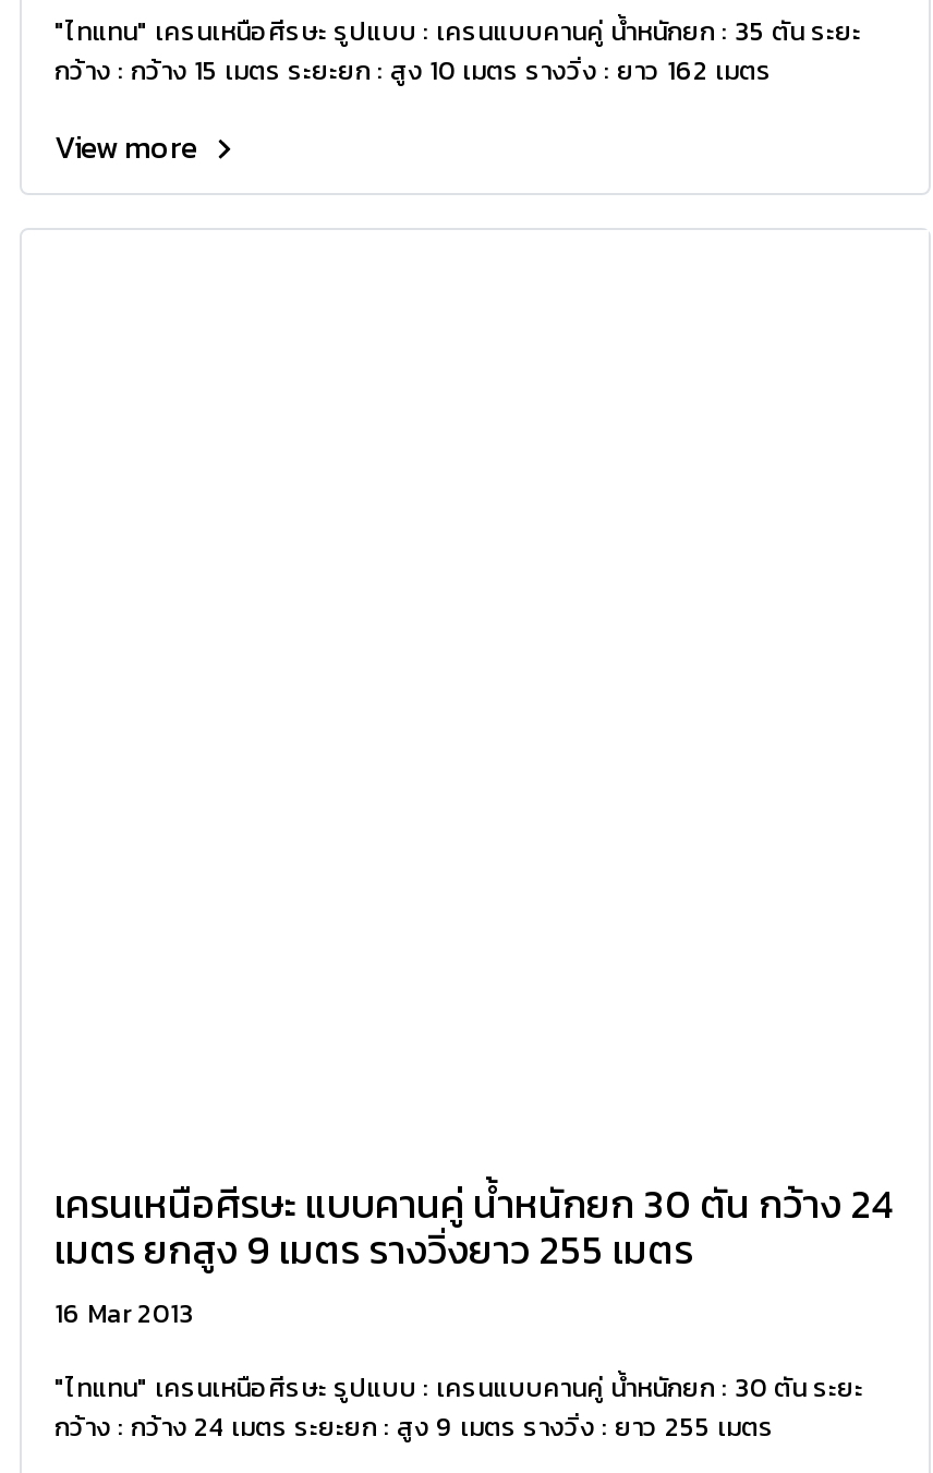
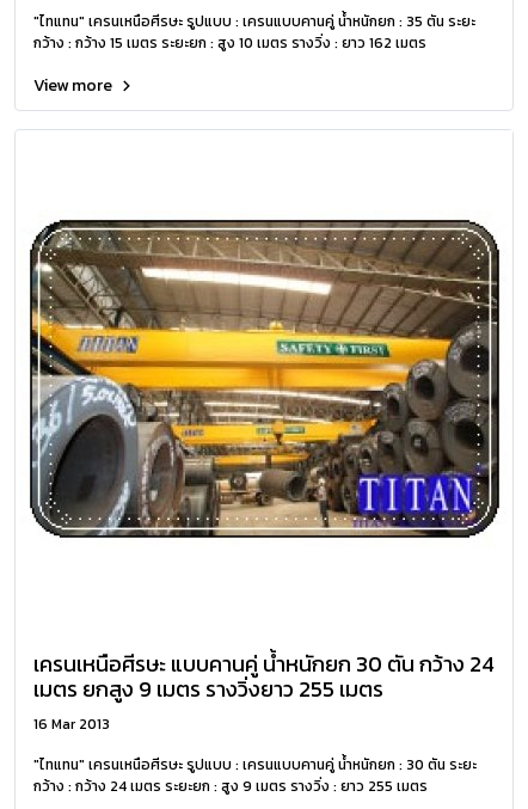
+ [image]
